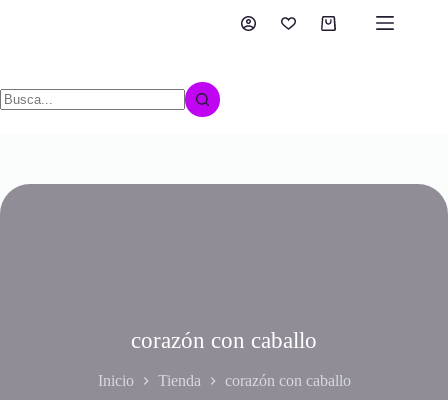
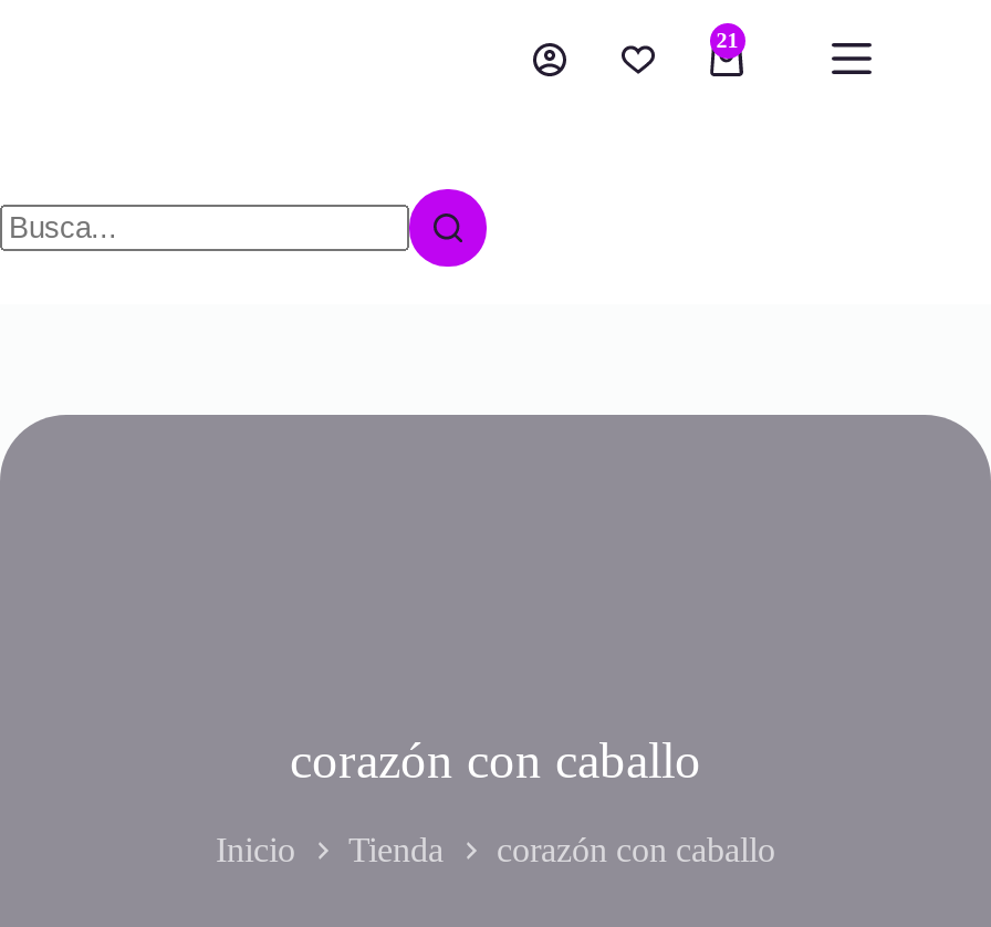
+ 21
